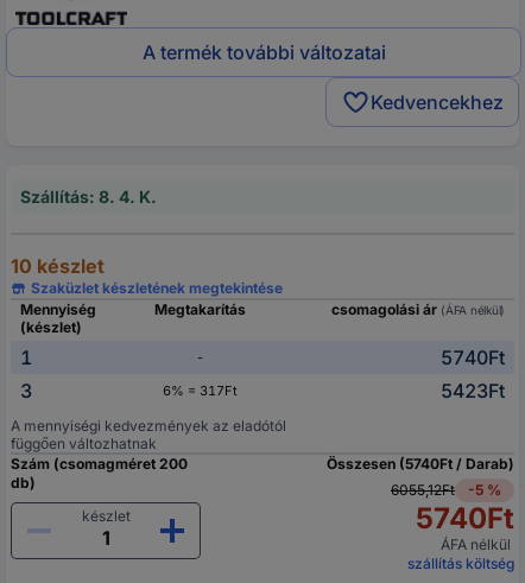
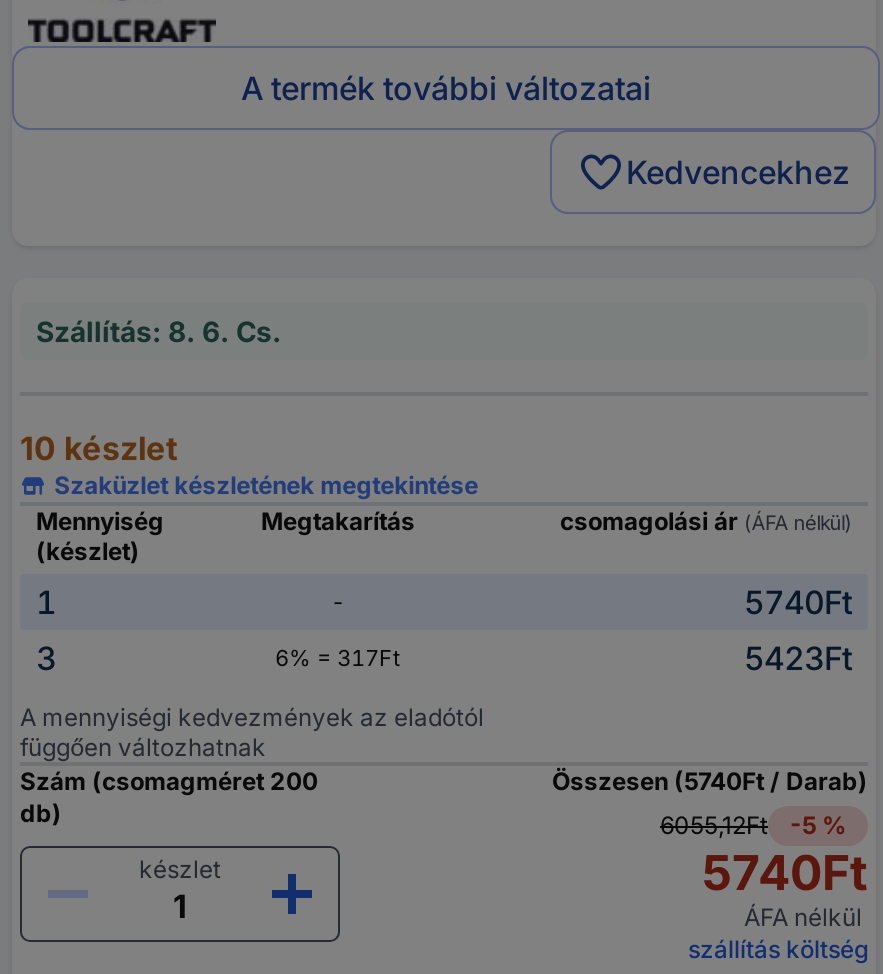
- Szállítás: 8. 4. K.
+ Szállítás: 8. 6. Cs.
